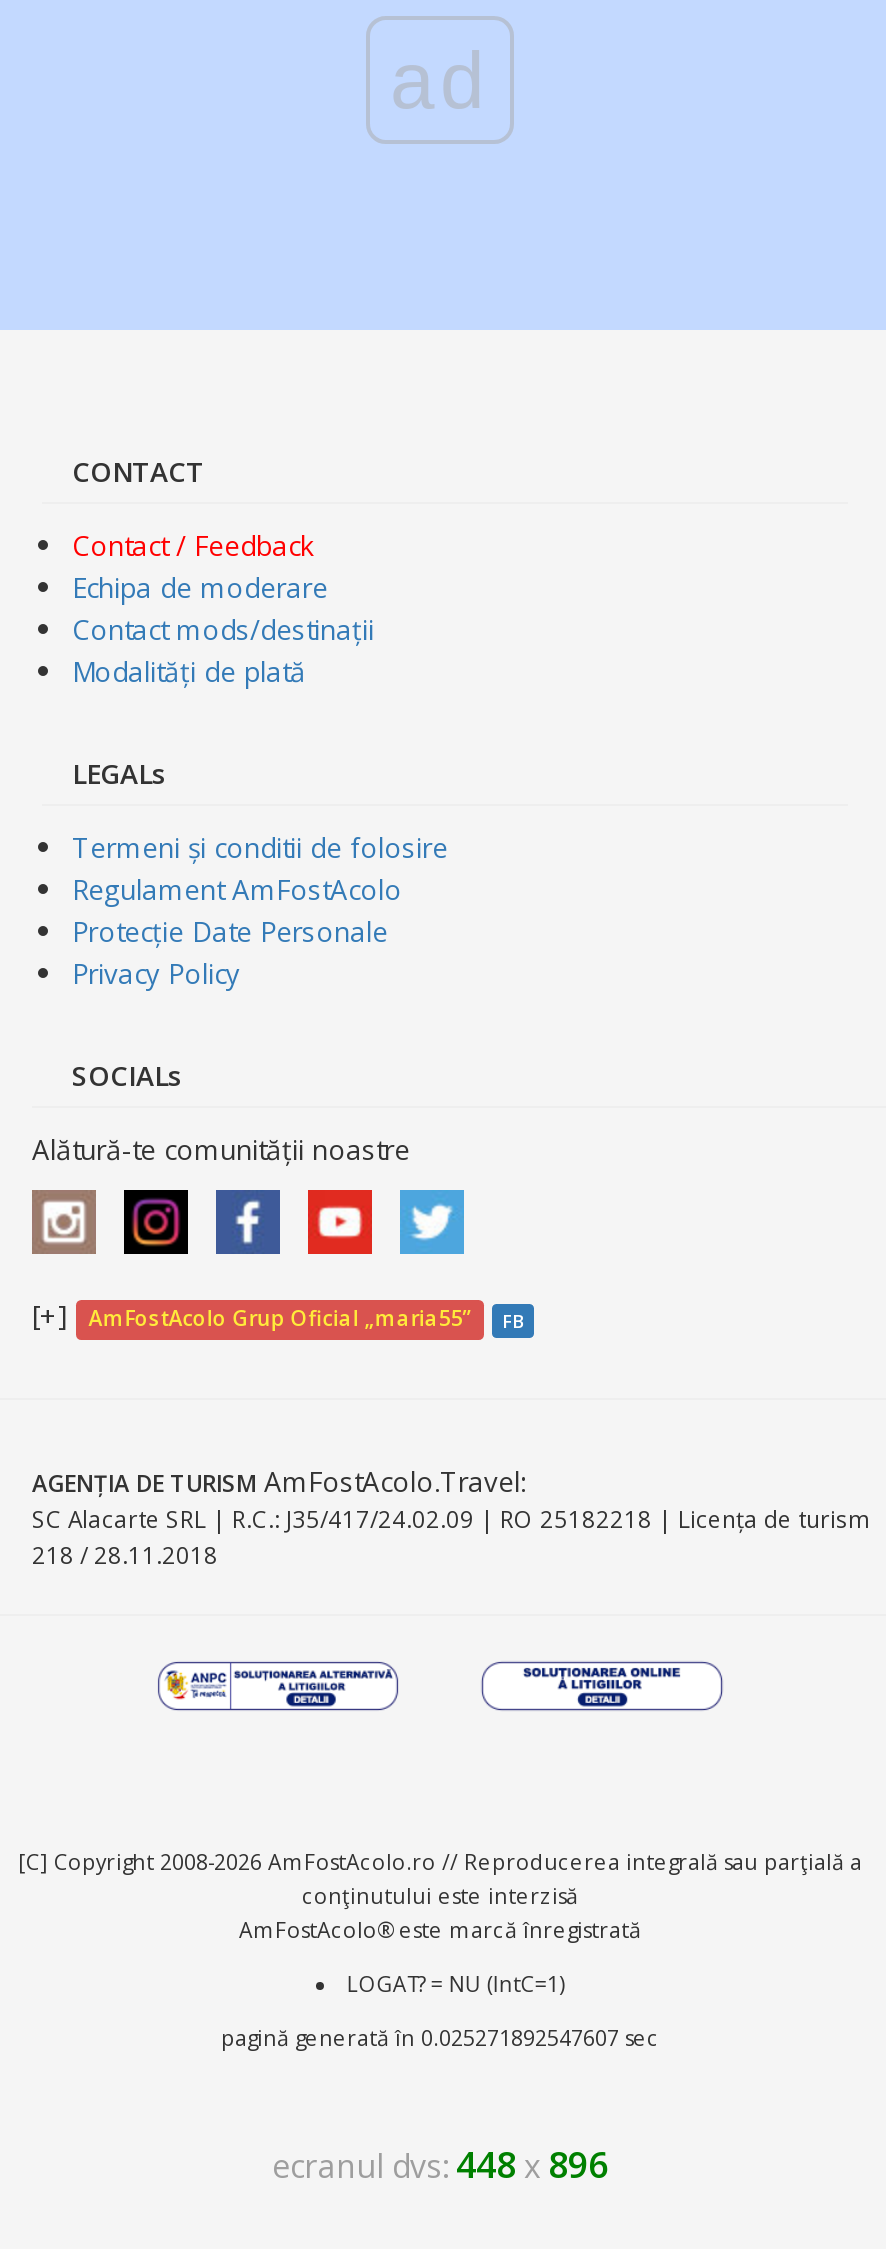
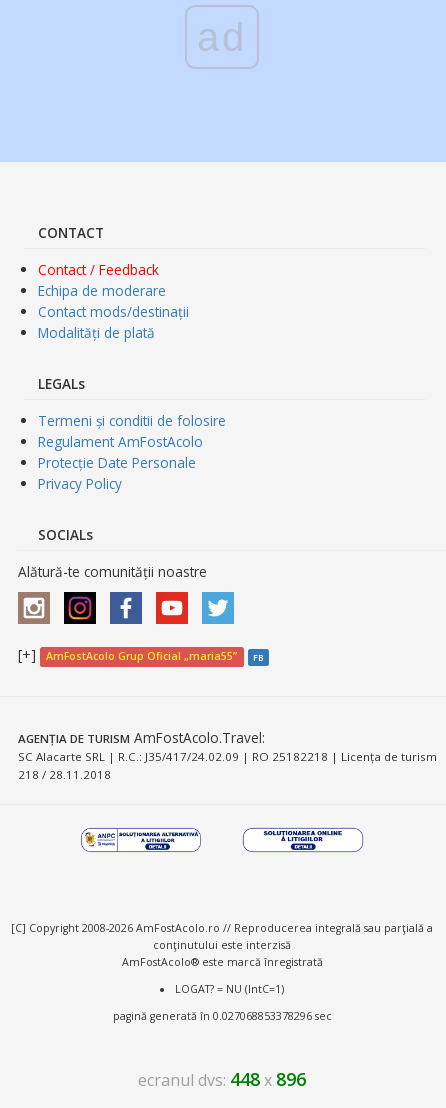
- pagină generată în 0.025271892547607 sec
+ pagină generată în 0.027068853378296 sec
